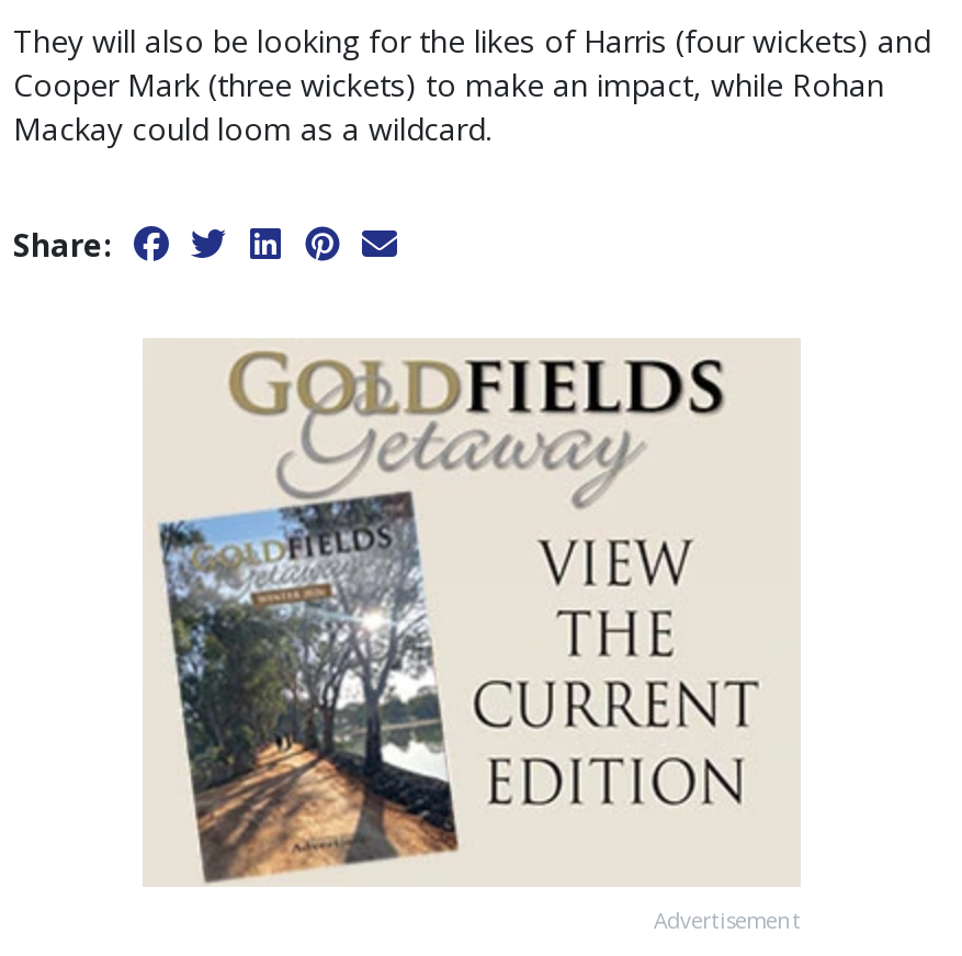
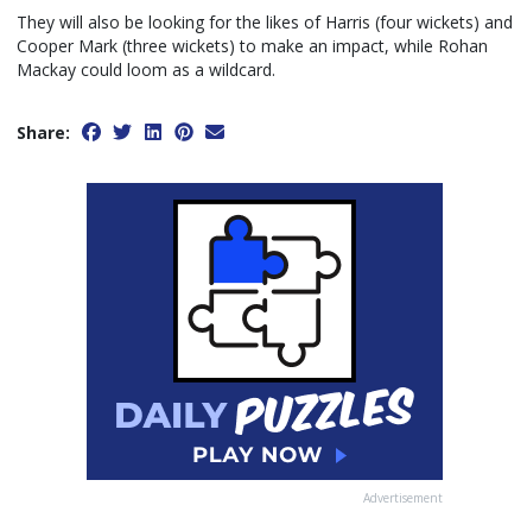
- [image]
+ [image]
